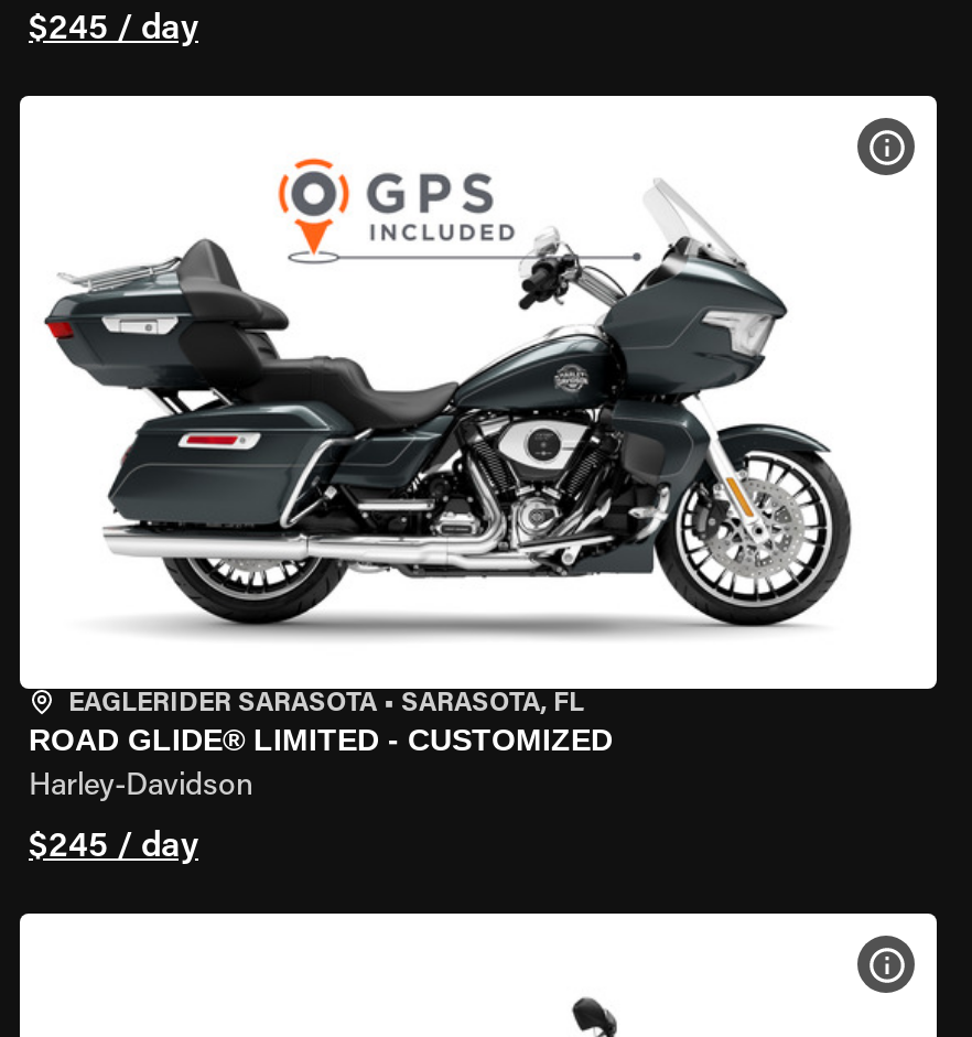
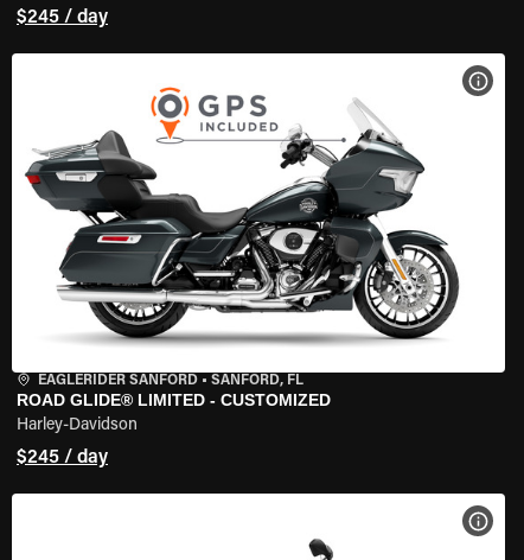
- EAGLERIDER SARASOTA • SARASOTA, FL
+ EAGLERIDER SANFORD • SANFORD, FL
